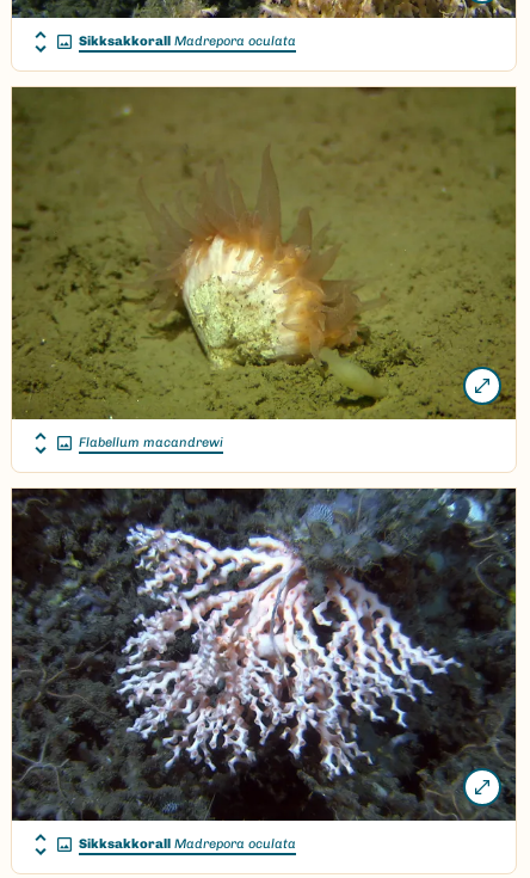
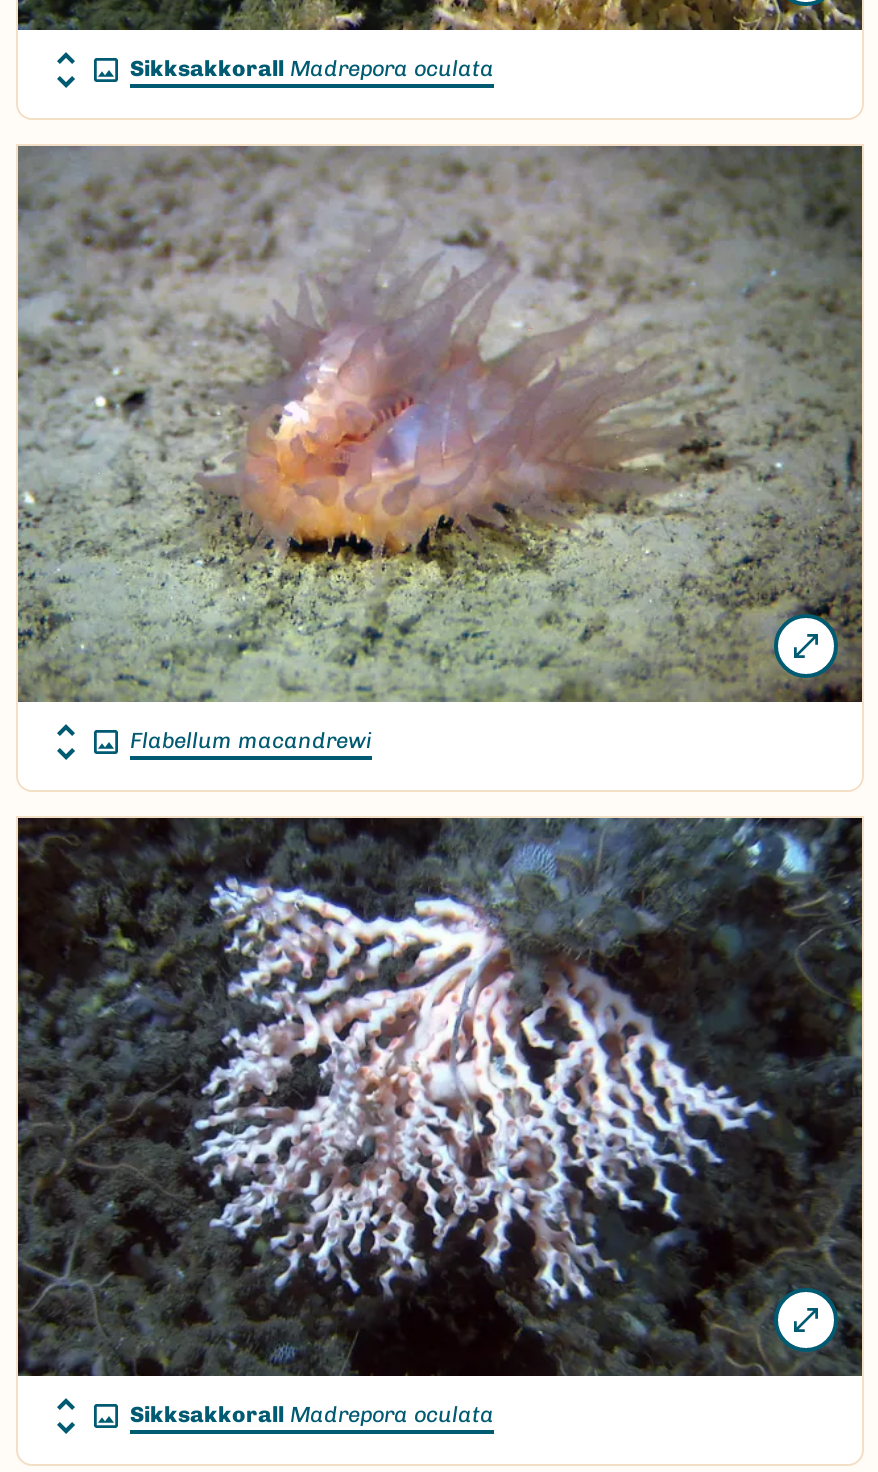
- [image]
+ [image]
